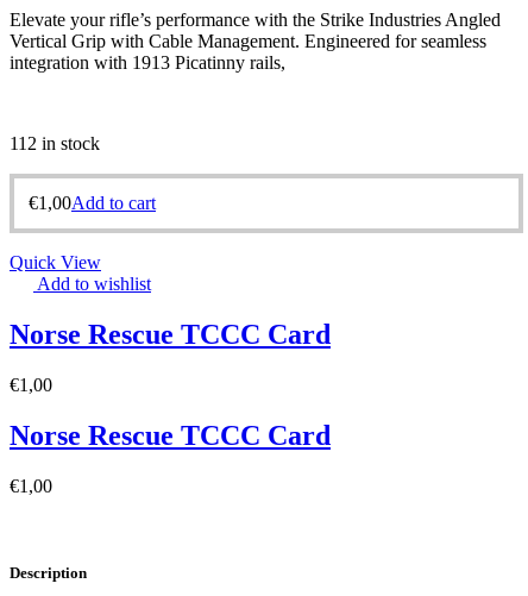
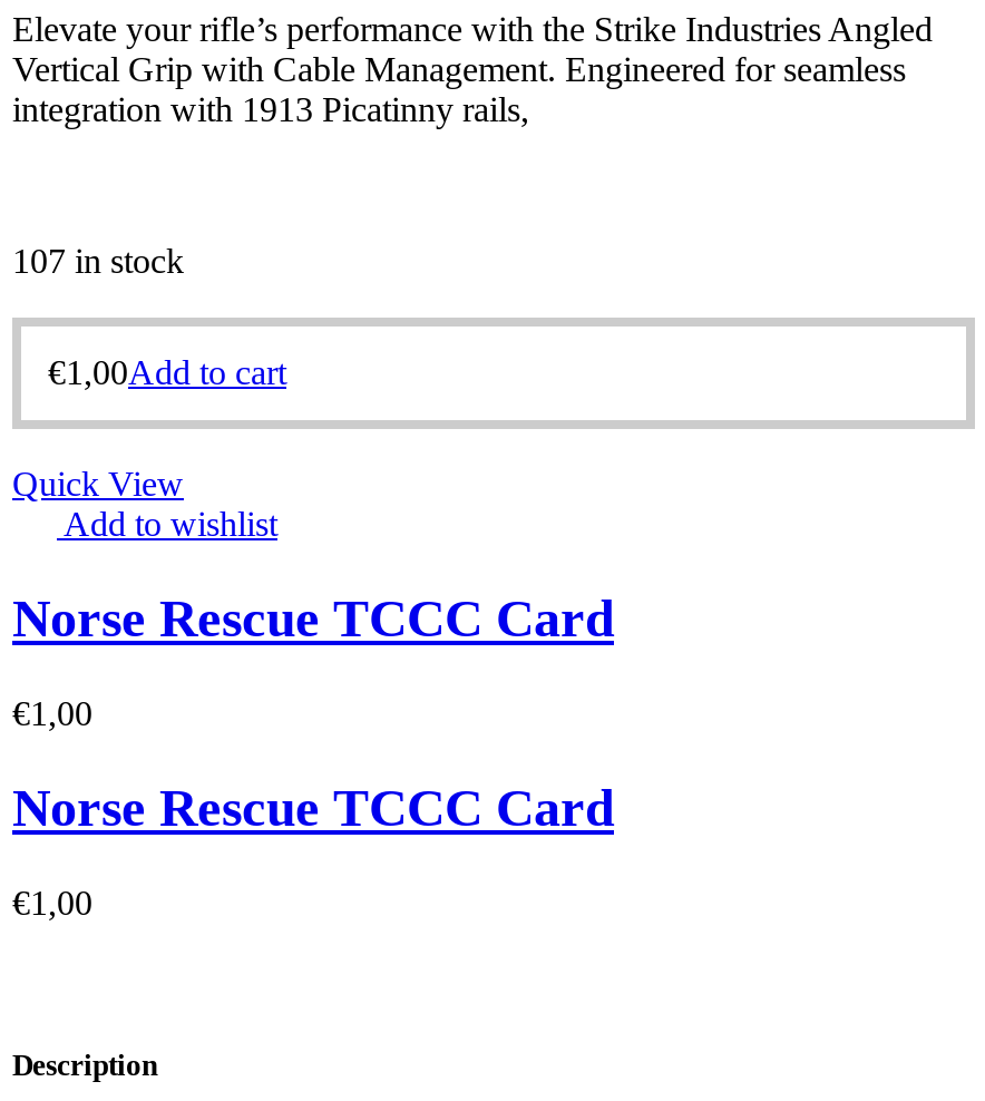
- 112 in stock
+ 107 in stock
